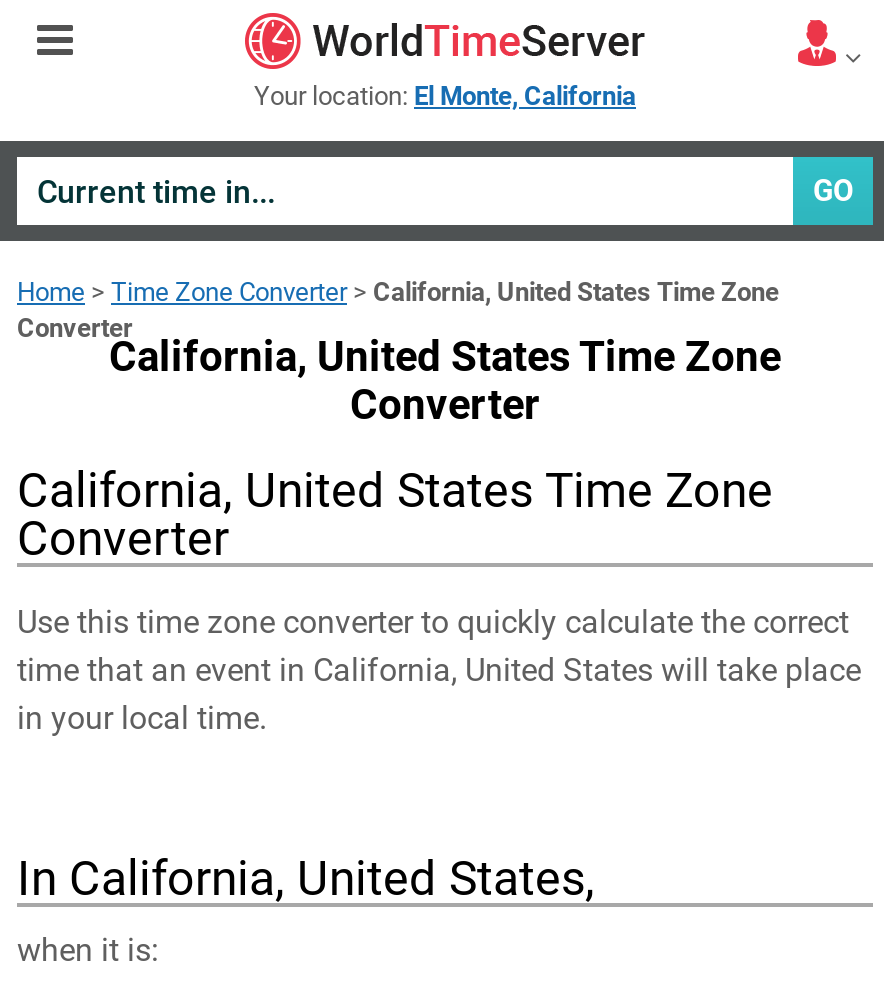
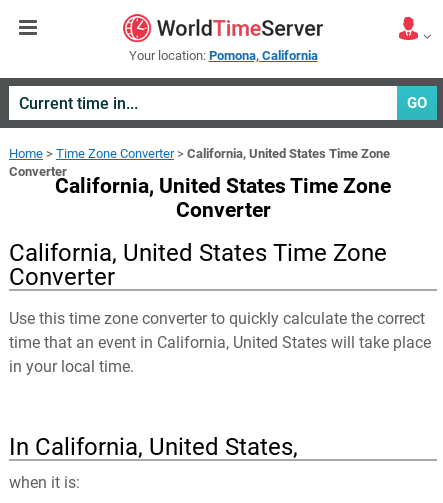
- Your location: El Monte, California
+ Your location: Pomona, California
